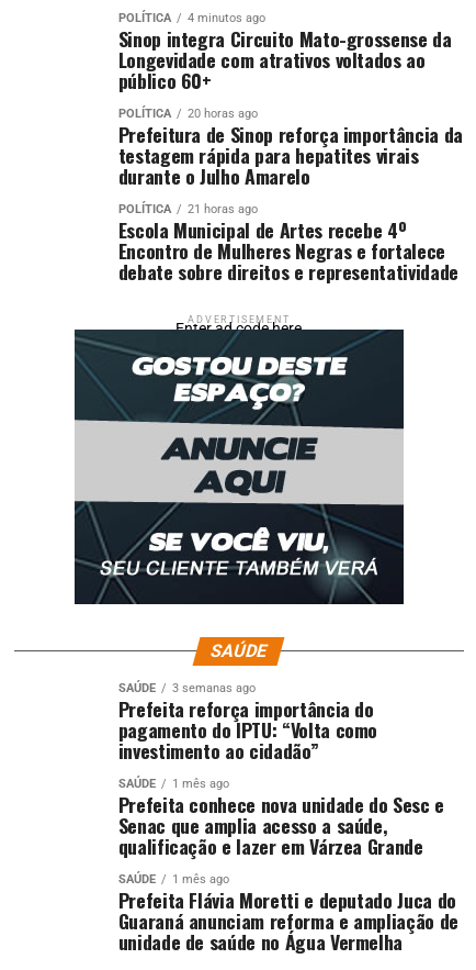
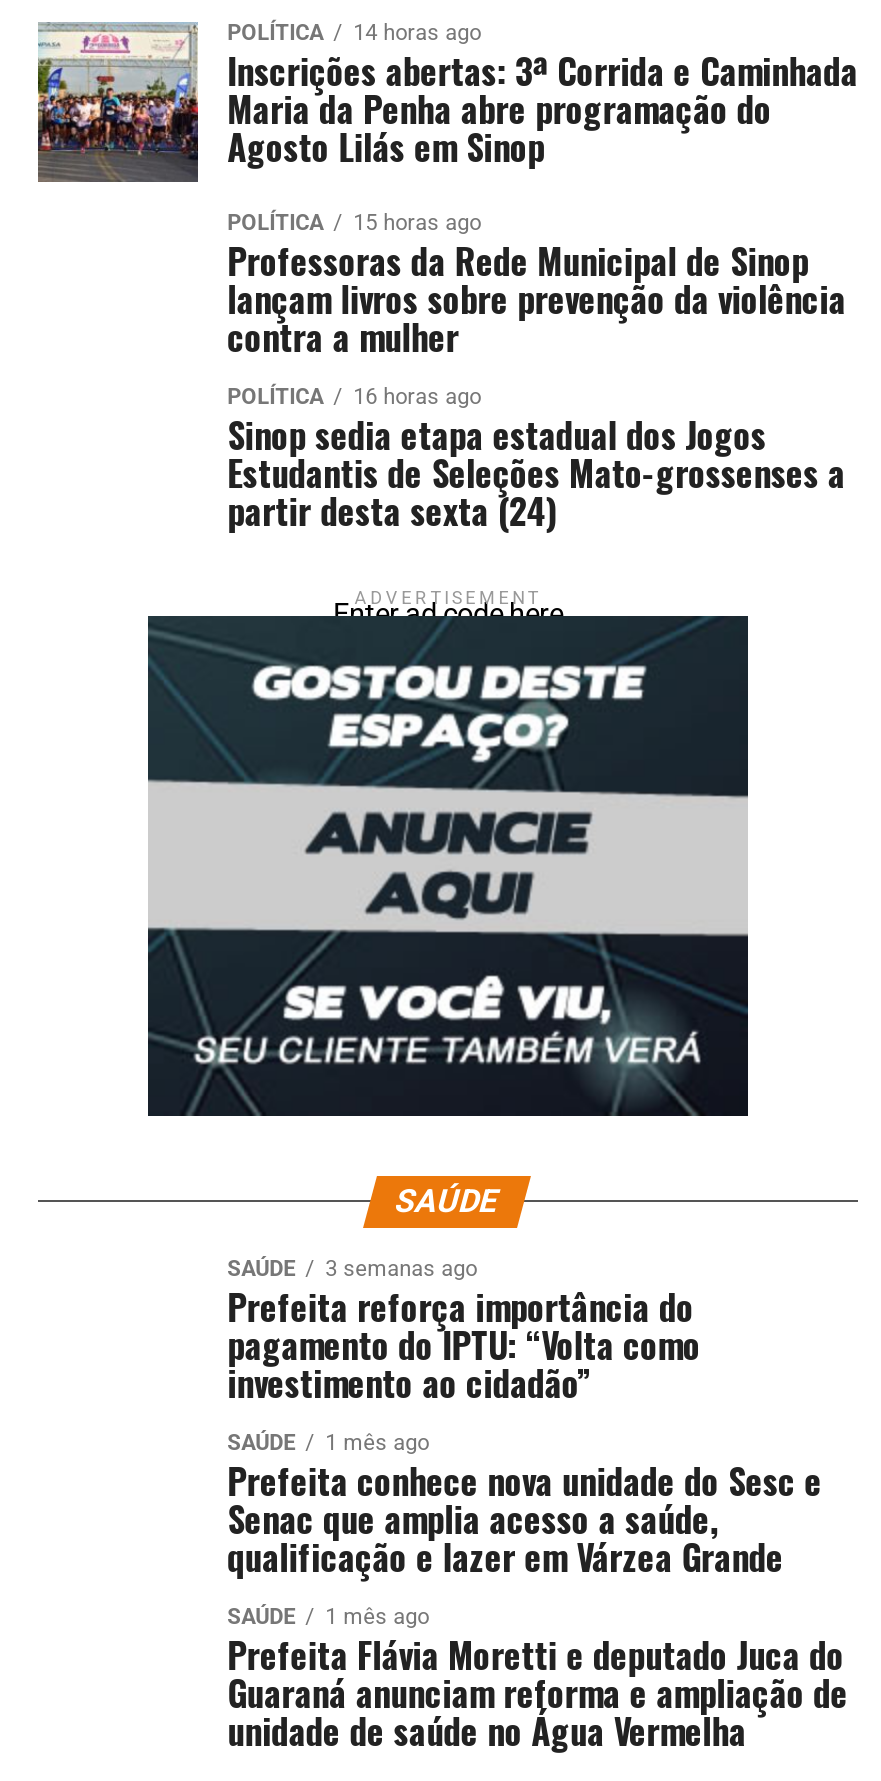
- 4 minutos ago
- Sinop integra Circuito Mato-grossense da
- Longevidade com atrativos voltados ao
- público 60+
+ 14 horas ago
+ Inscrições abertas: 3ª Corrida e Caminhada
+ Maria da Penha abre programação do
+ Agosto Lilás em Sinop

+ [image]

- 20 horas ago
- Prefeitura de Sinop reforça importância da
- testagem rápida para hepatites virais
- durante o Julho Amarelo
+ 15 horas ago
+ Professoras da Rede Municipal de Sinop
+ lançam livros sobre prevenção da violência
+ contra a mulher

- 21 horas ago
- Escola Municipal de Artes recebe 4º
- Encontro de Mulheres Negras e fortalece
- debate sobre direitos e representatividade
+ 16 horas ago
+ Sinop sedia etapa estadual dos Jogos
+ Estudantis de Seleções Mato-grossenses a
+ partir desta sexta (24)
